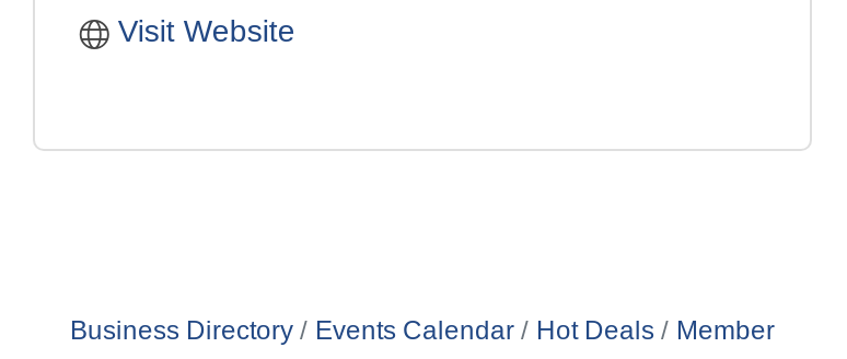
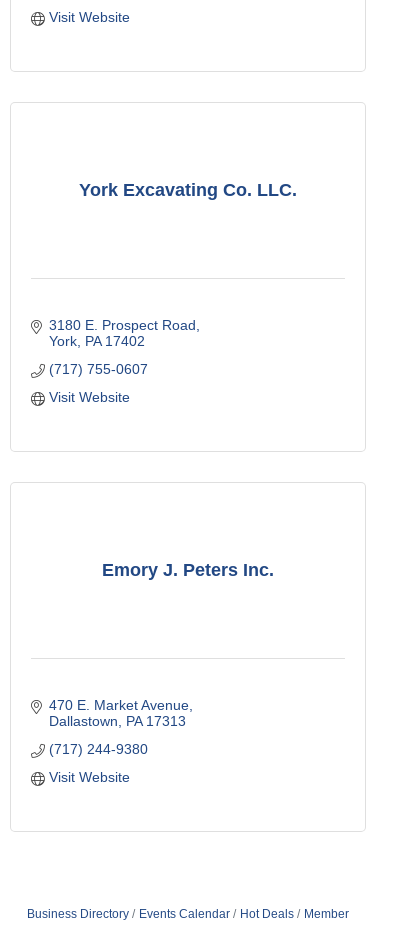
+ 3180 E. Prospect Road
+ York PA 17402
+ (717) 755-0607
+ Visit Website

+ 470 E. Market Avenue
+ Dallastown PA 17313
+ (717) 244-9380
+ Visit Website

+ York Excavating Co. LLC.

+ Emory J. Peters Inc.
